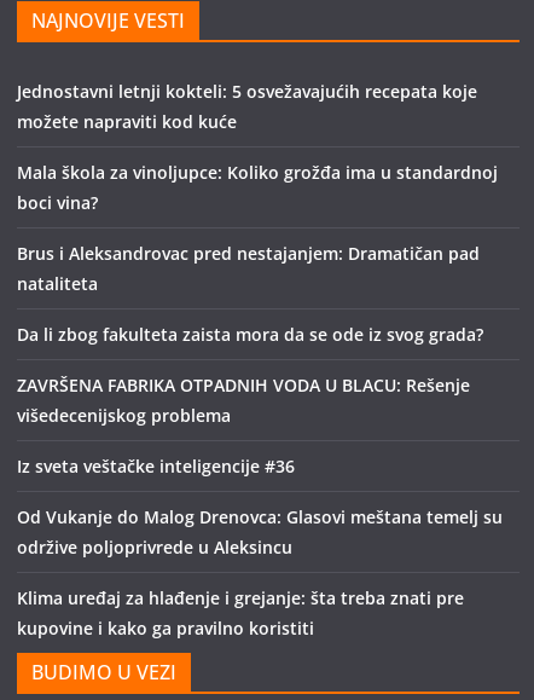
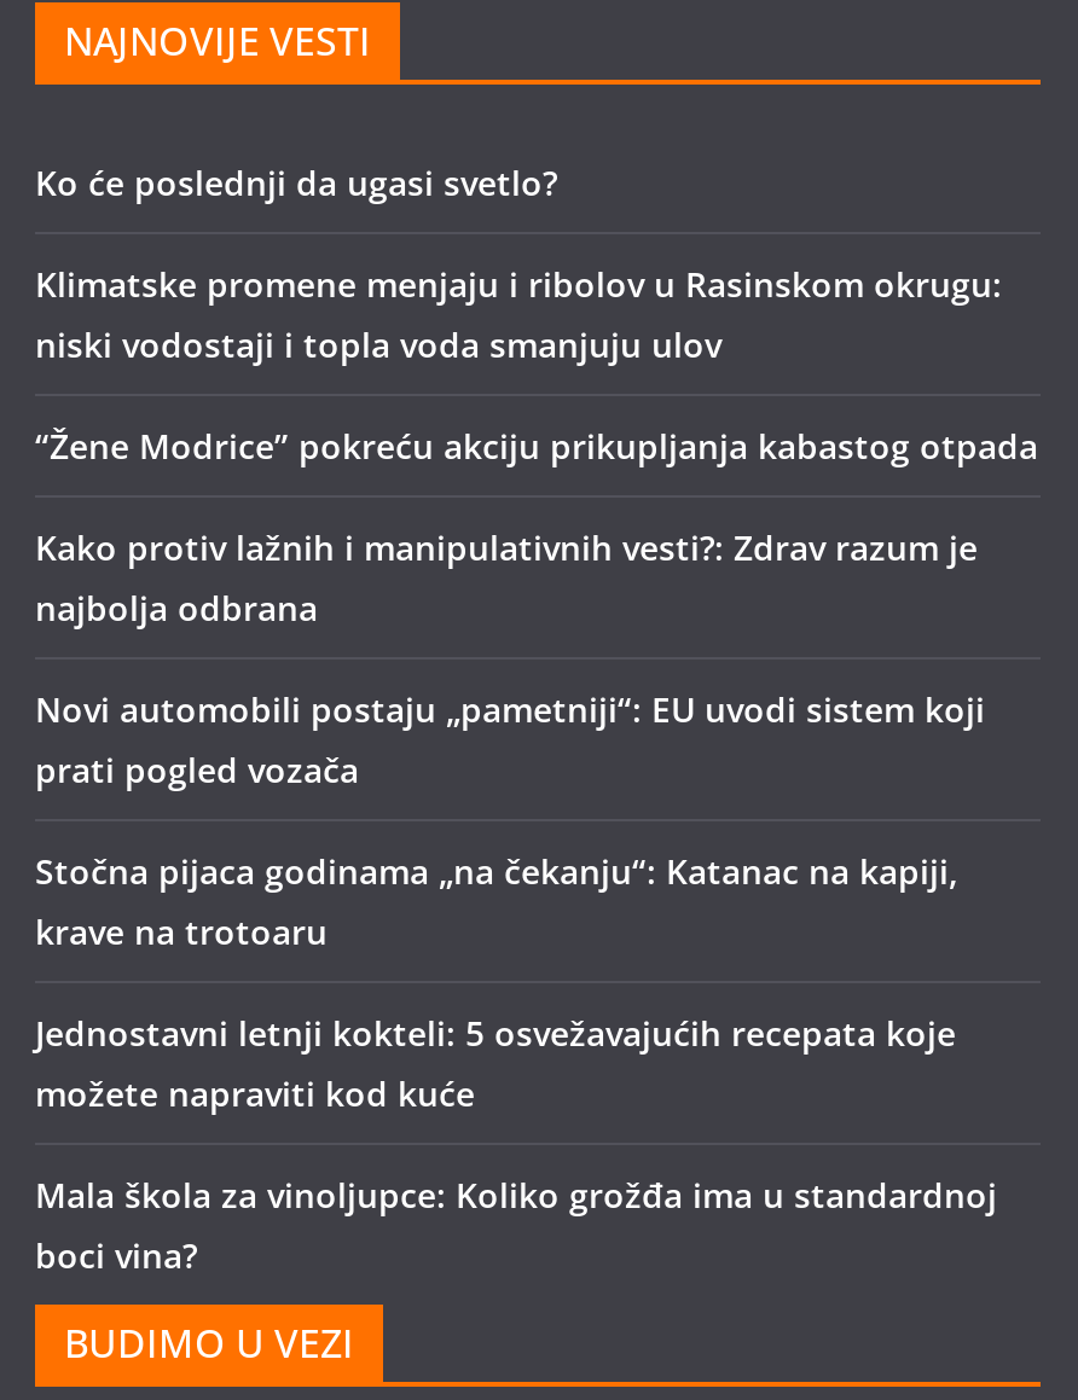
+ Ko će poslednji da ugasi svetlo?
+ Klimatske promene menjaju i ribolov u Rasinskom okrugu:
+ niski vodostaji i topla voda smanjuju ulov
+ “Žene Modrice” pokreću akciju prikupljanja kabastog otpada
+ Kako protiv lažnih i manipulativnih vesti?: Zdrav razum je
+ najbolja odbrana
+ Novi automobili postaju „pametniji“: EU uvodi sistem koji
+ prati pogled vozača
+ Stočna pijaca godinama „na čekanju“: Katanac na kapiji,
+ krave na trotoaru

moved down: Jednostavni letnji kokteli: 5 osvežavajućih recepata koje | možete napraviti kod kuće | Mala škola za vinoljupce: Koliko grožđa ima u standardnoj | boci vina?

- Brus i Aleksandrovac pred nestajanjem: Dramatičan pad
- nataliteta
- Da li zbog fakulteta zaista mora da se ode iz svog grada?
- ZAVRŠENA FABRIKA OTPADNIH VODA U BLACU: Rešenje
- višedecenijskog problema
- Iz sveta veštačke inteligencije #36
- Od Vukanje do Malog Drenovca: Glasovi meštana temelj su
- održive poljoprivrede u Aleksincu
- Klima uređaj za hlađenje i grejanje: šta treba znati pre
- kupovine i kako ga pravilno koristiti
